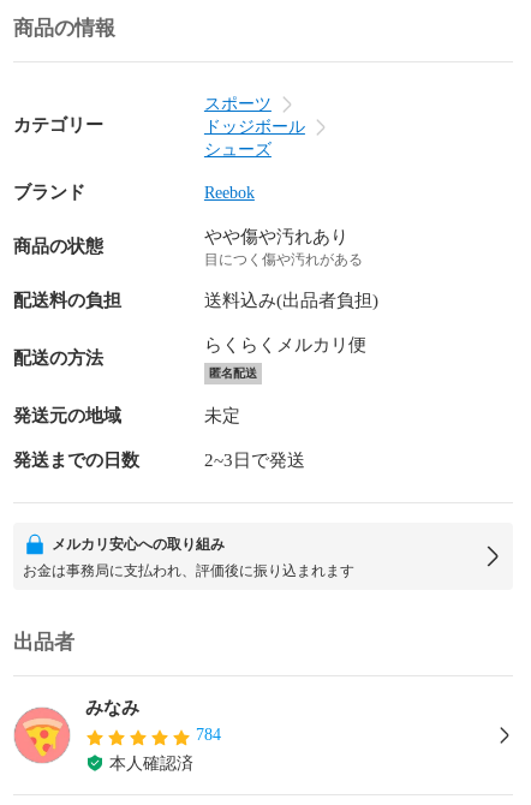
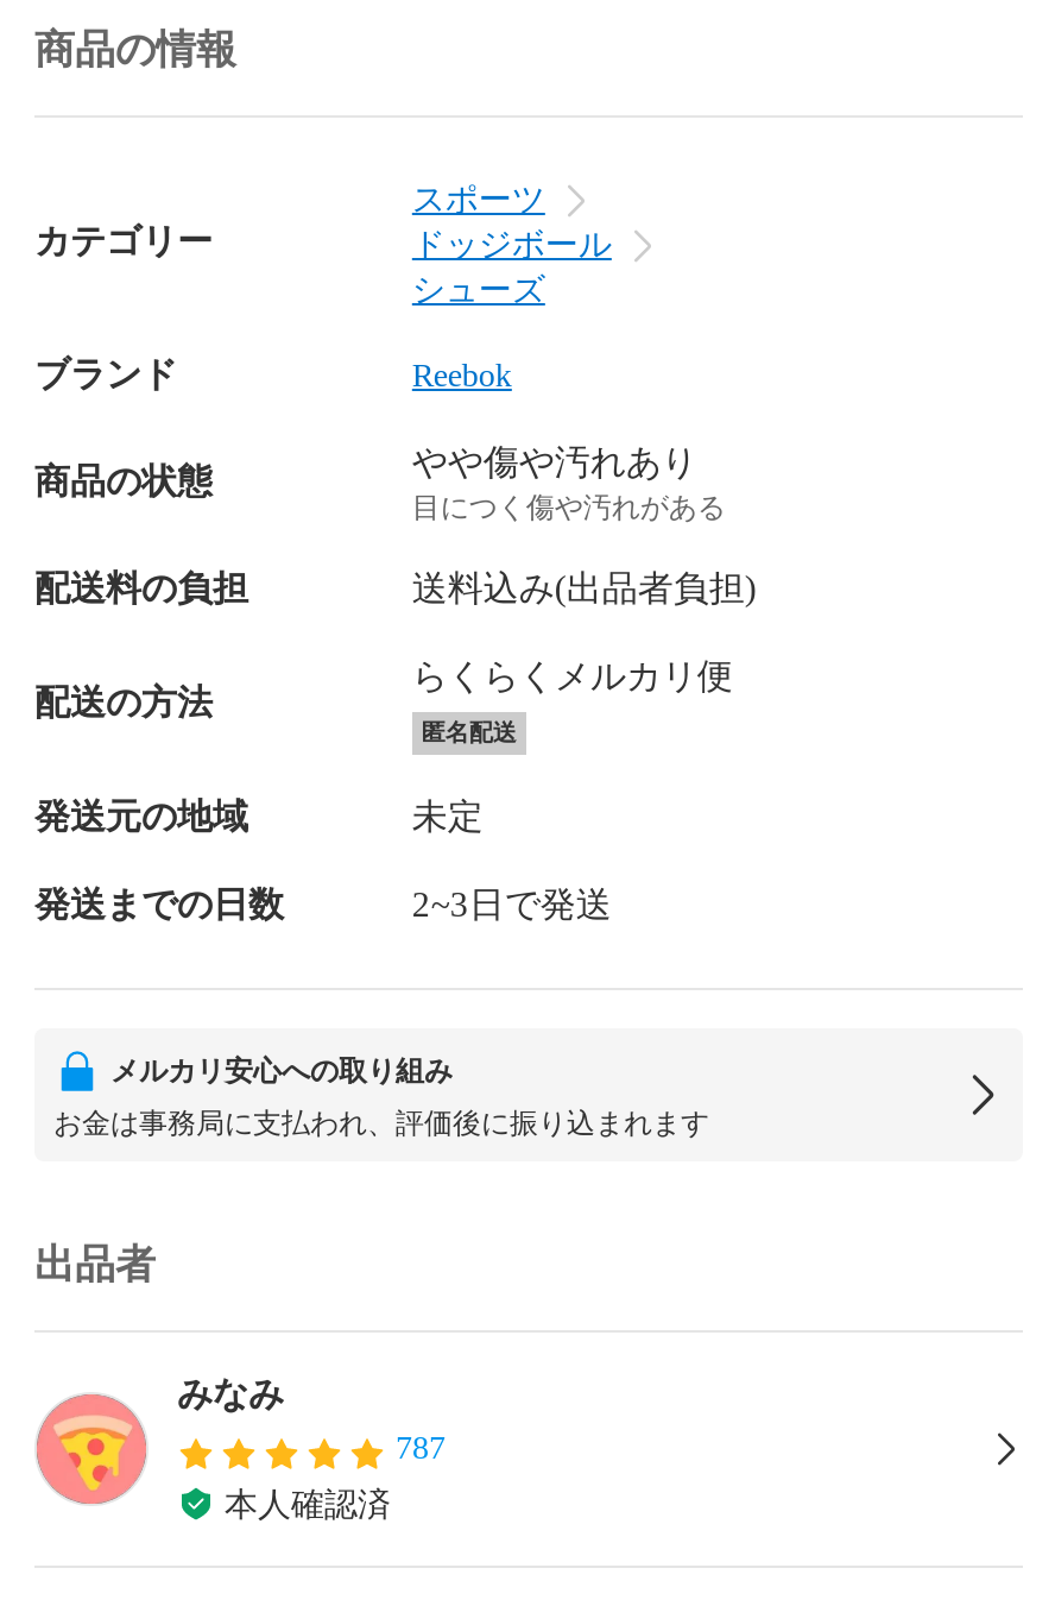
- 784
+ 787
